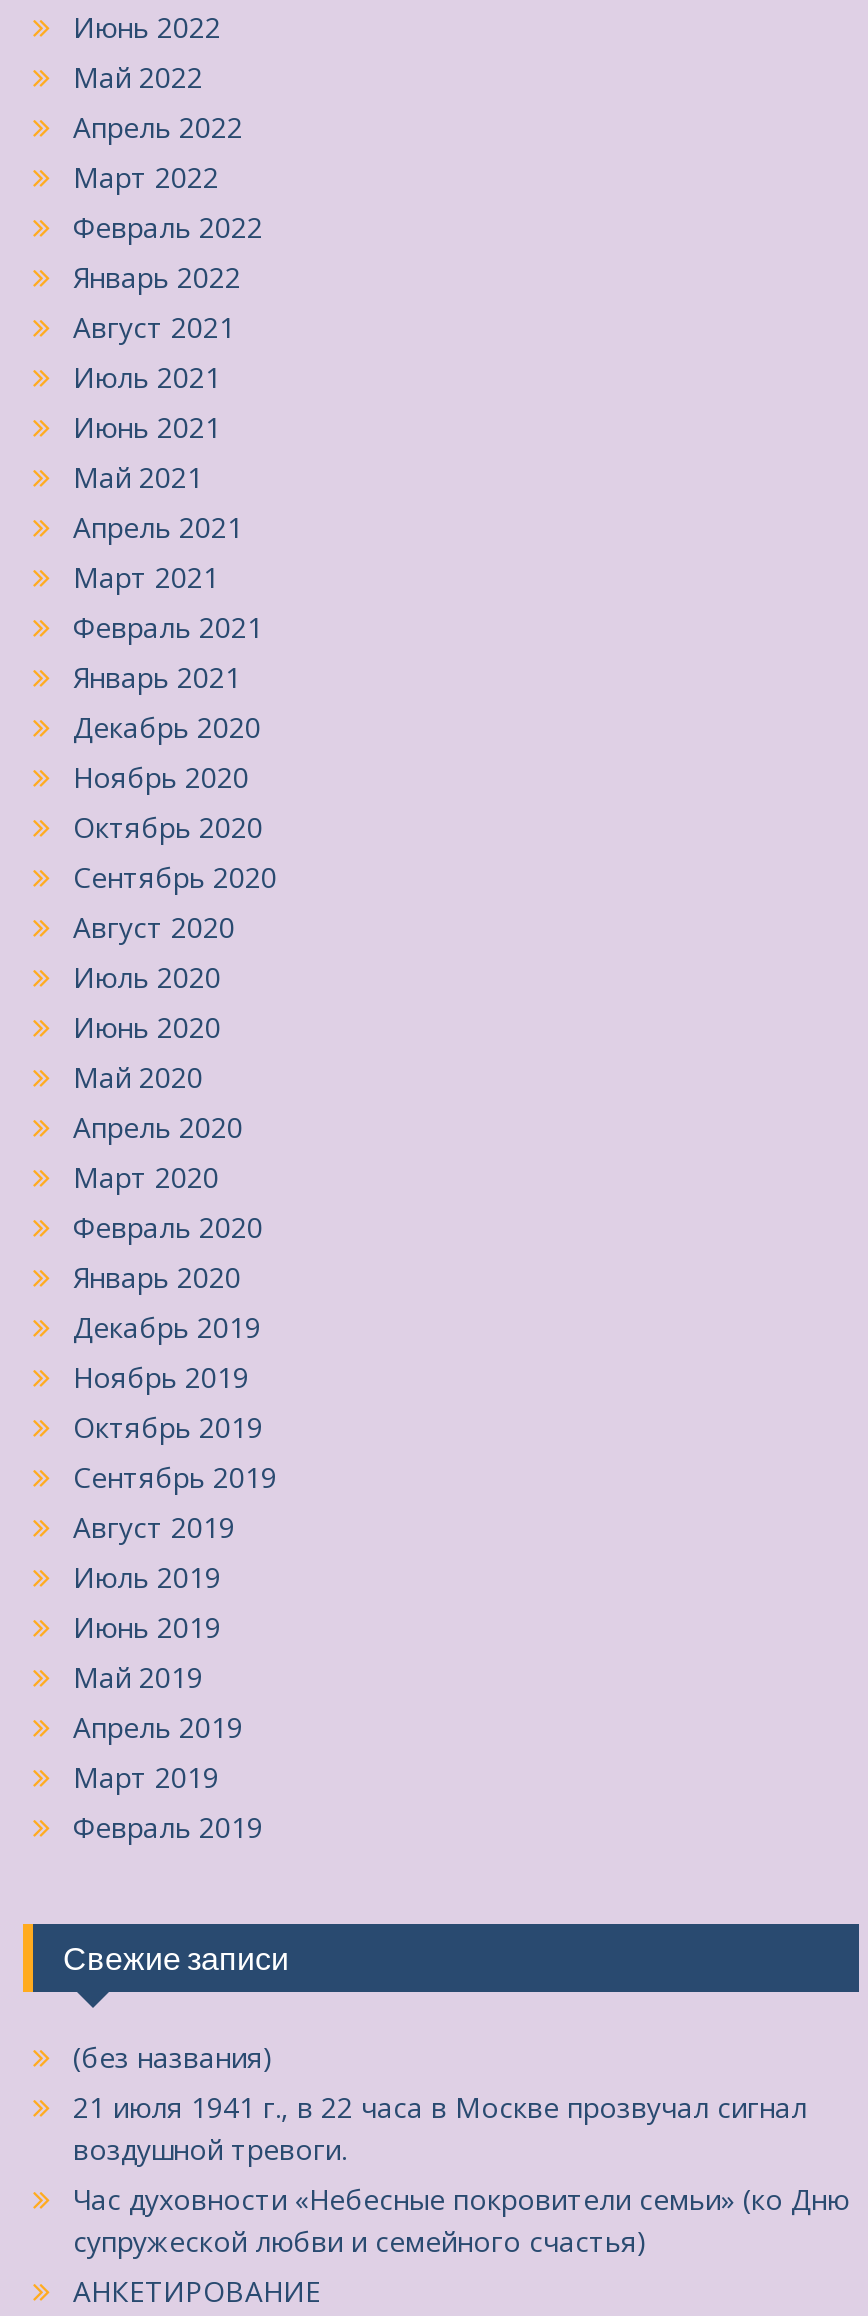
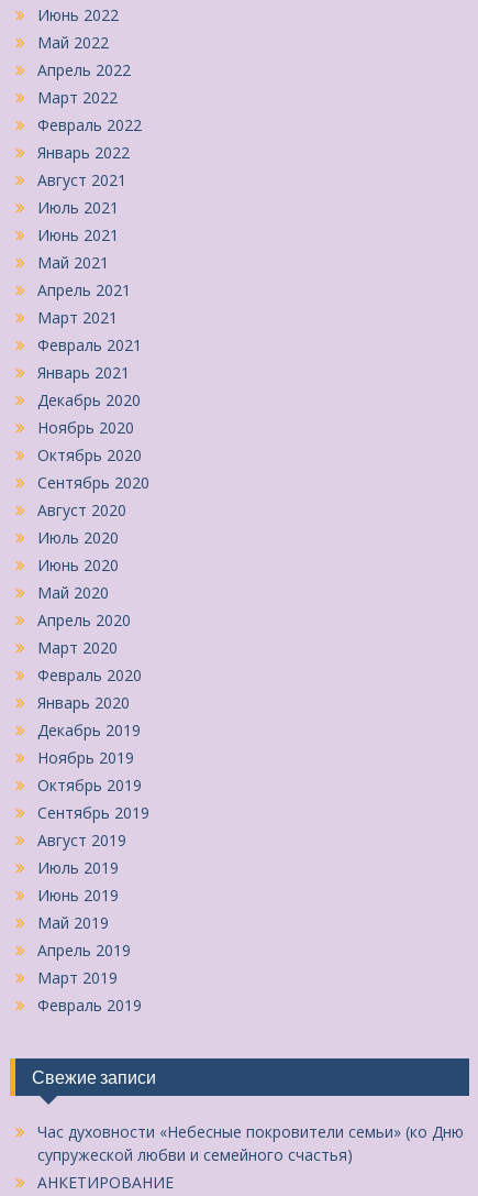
- (без названия)
- 21 июля 1941 г., в 22 часа в Москве прозвучал сигнал
- воздушной тревоги.
